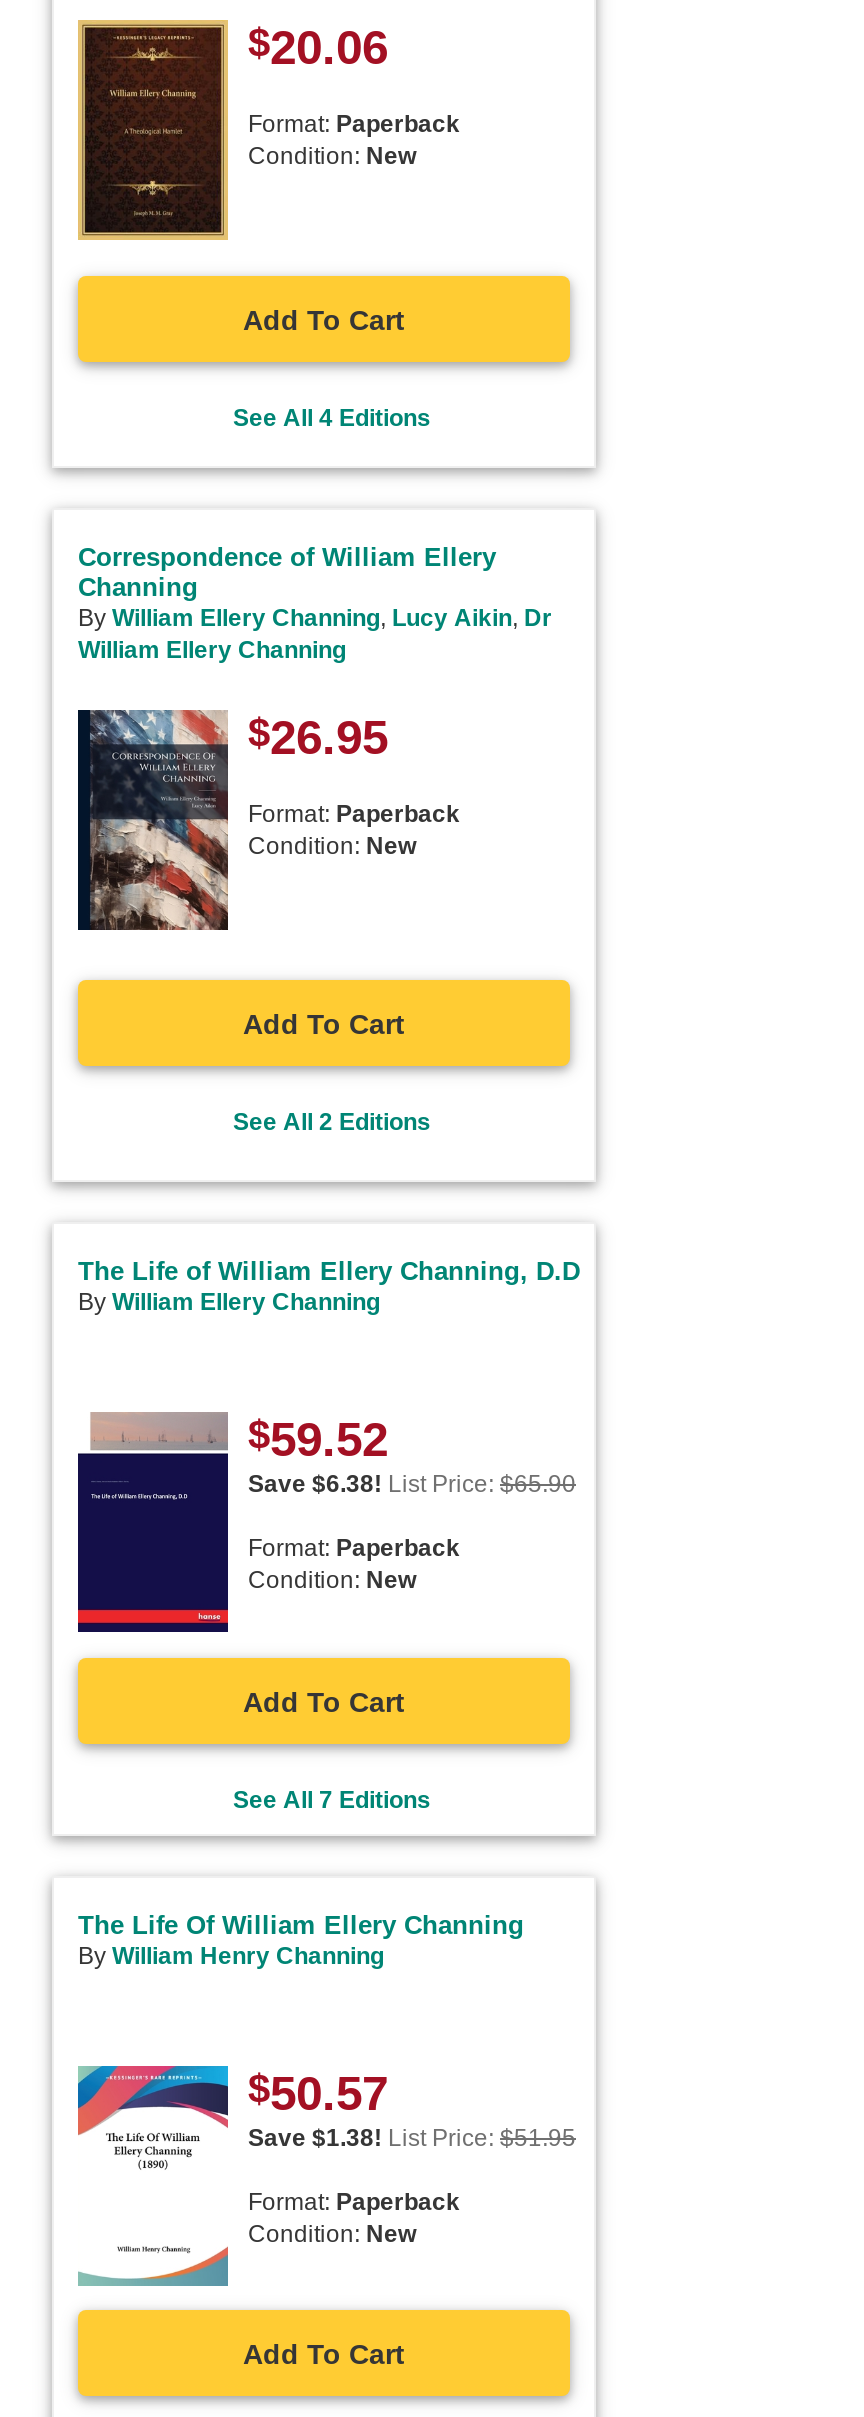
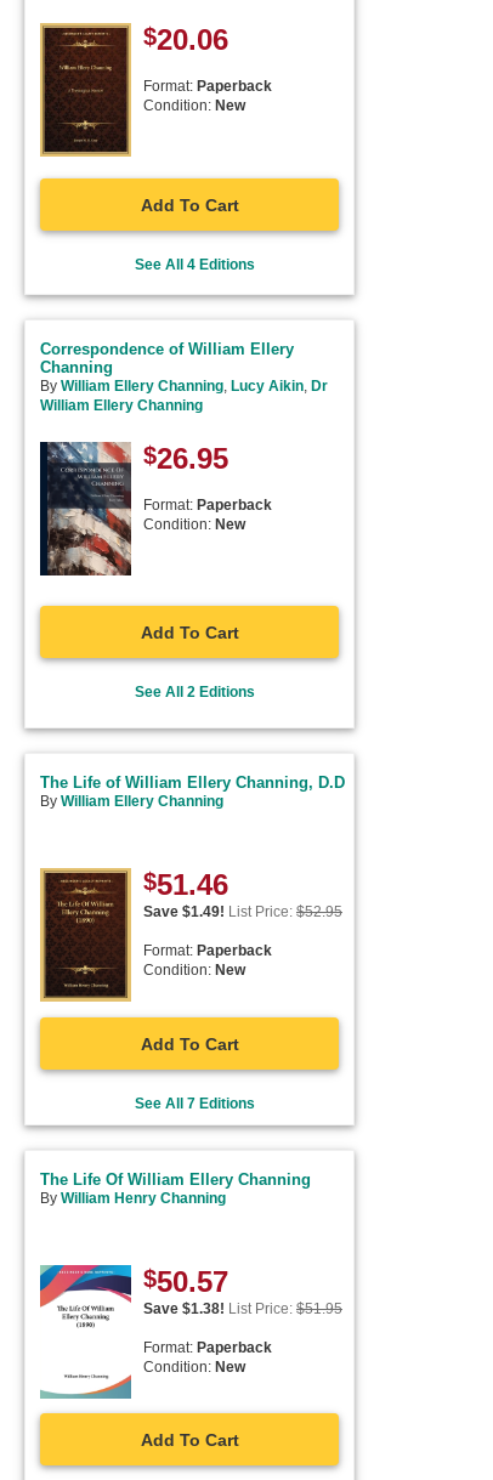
- [image]
- $59.52
+ [image]
+ $51.46

- Save $6.38! List Price: $65.90
+ Save $1.49! List Price: $52.95
